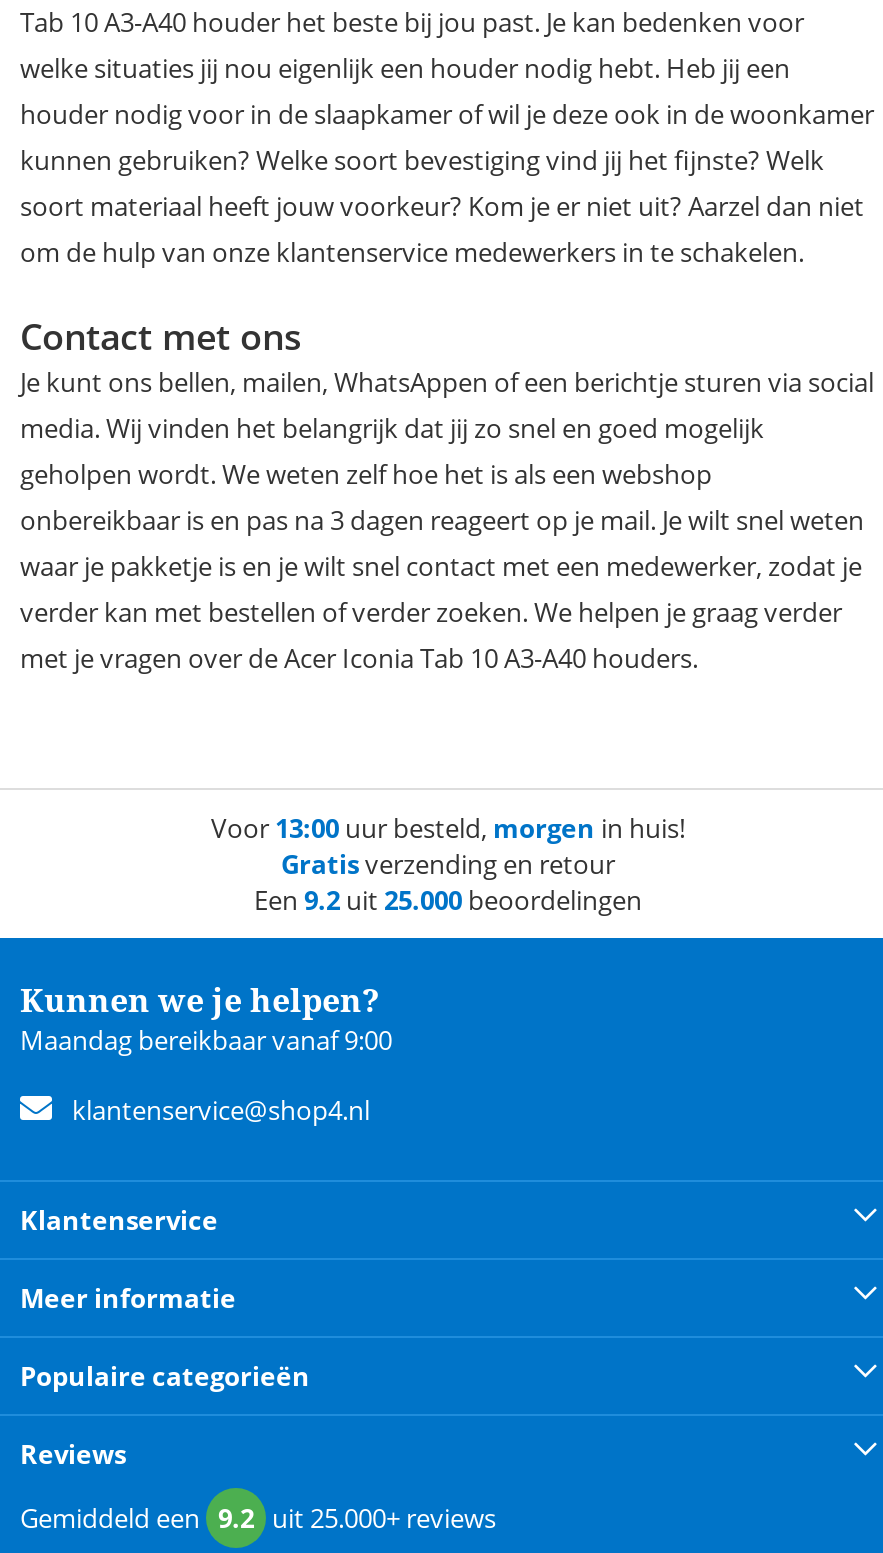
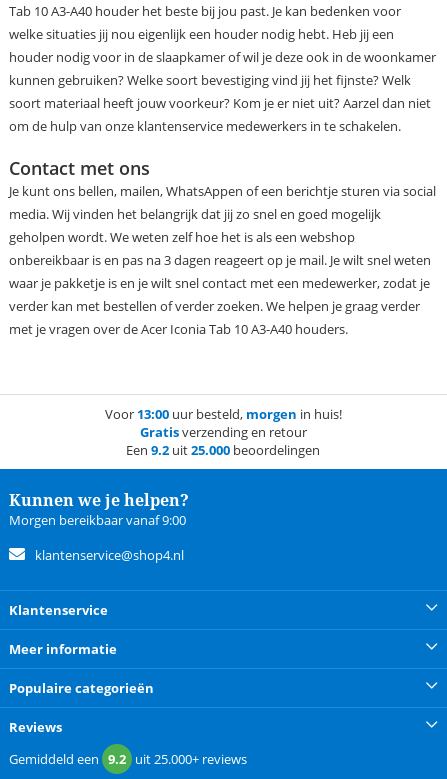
- Maandag bereikbaar vanaf 9:00
+ Morgen bereikbaar vanaf 9:00
